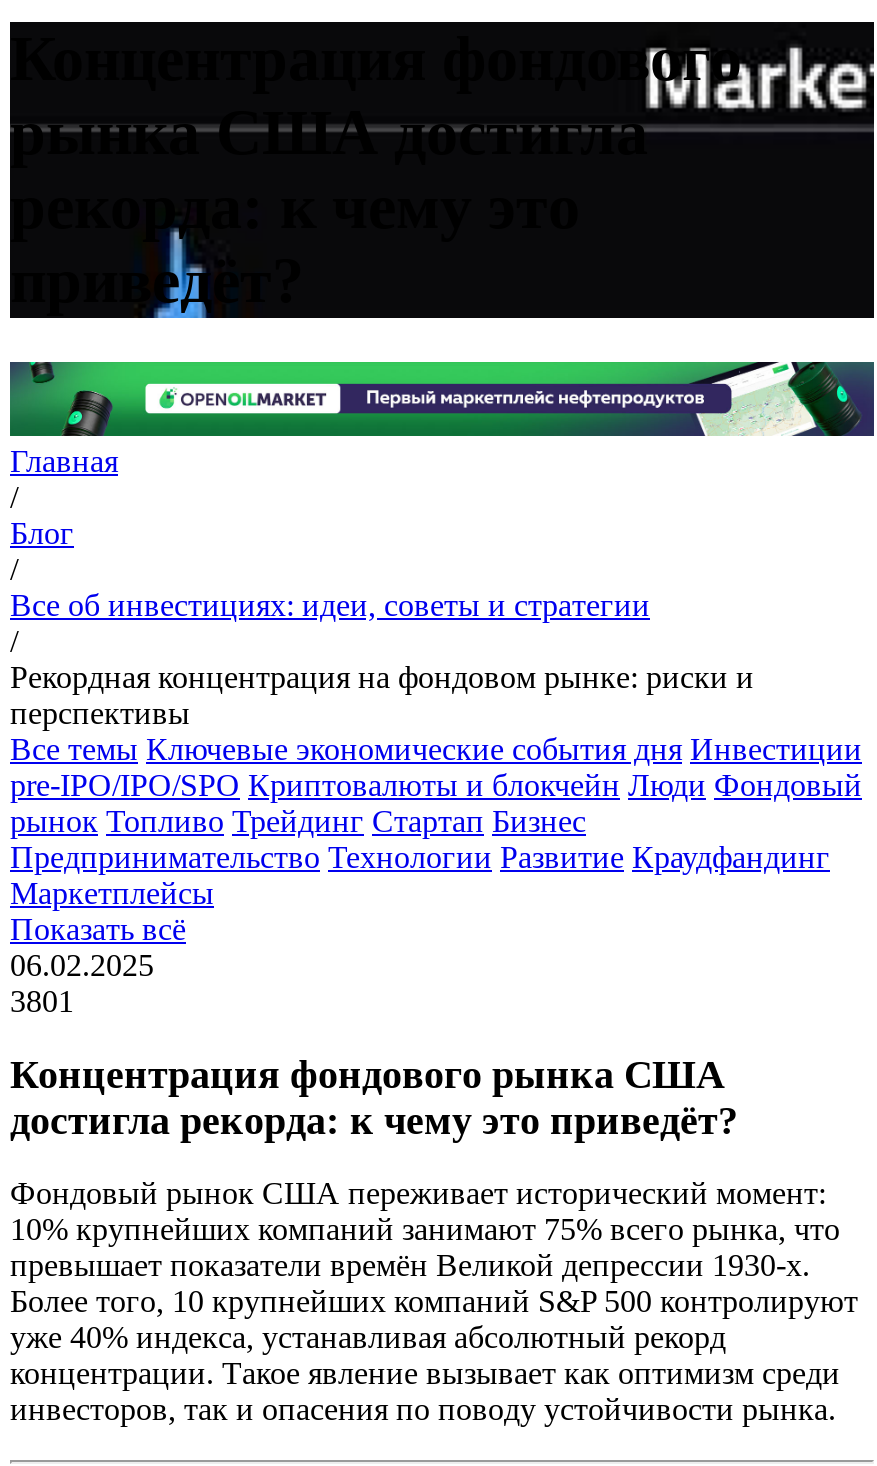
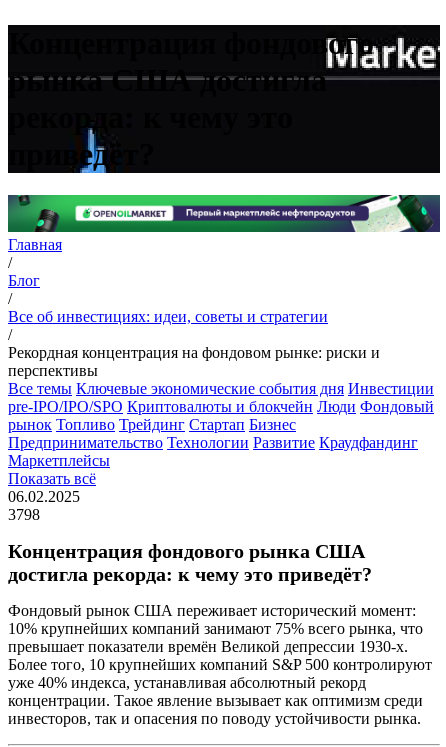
- 3801
+ 3798
